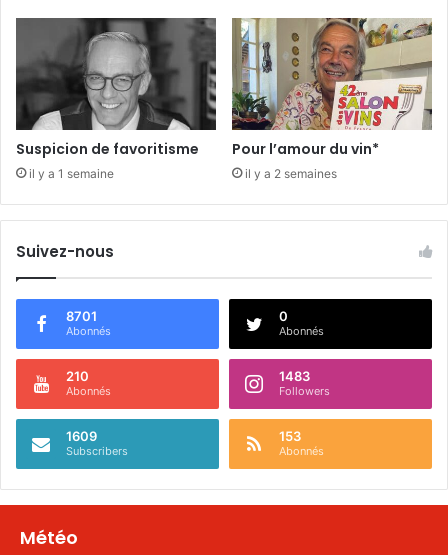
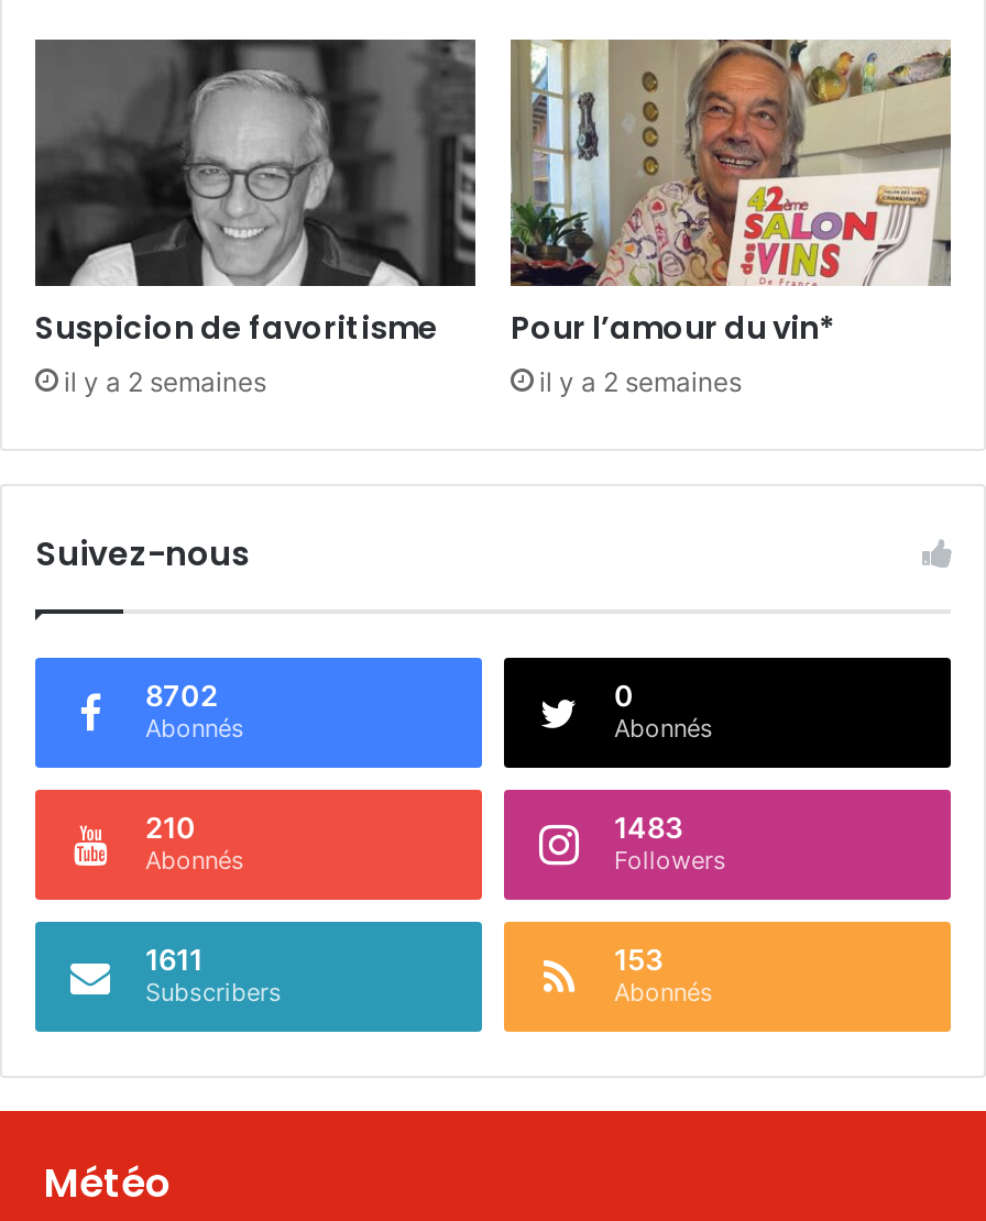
- il y a 1 semaine
+ il y a 2 semaines

- 8701
+ 8702

- 1609
+ 1611
